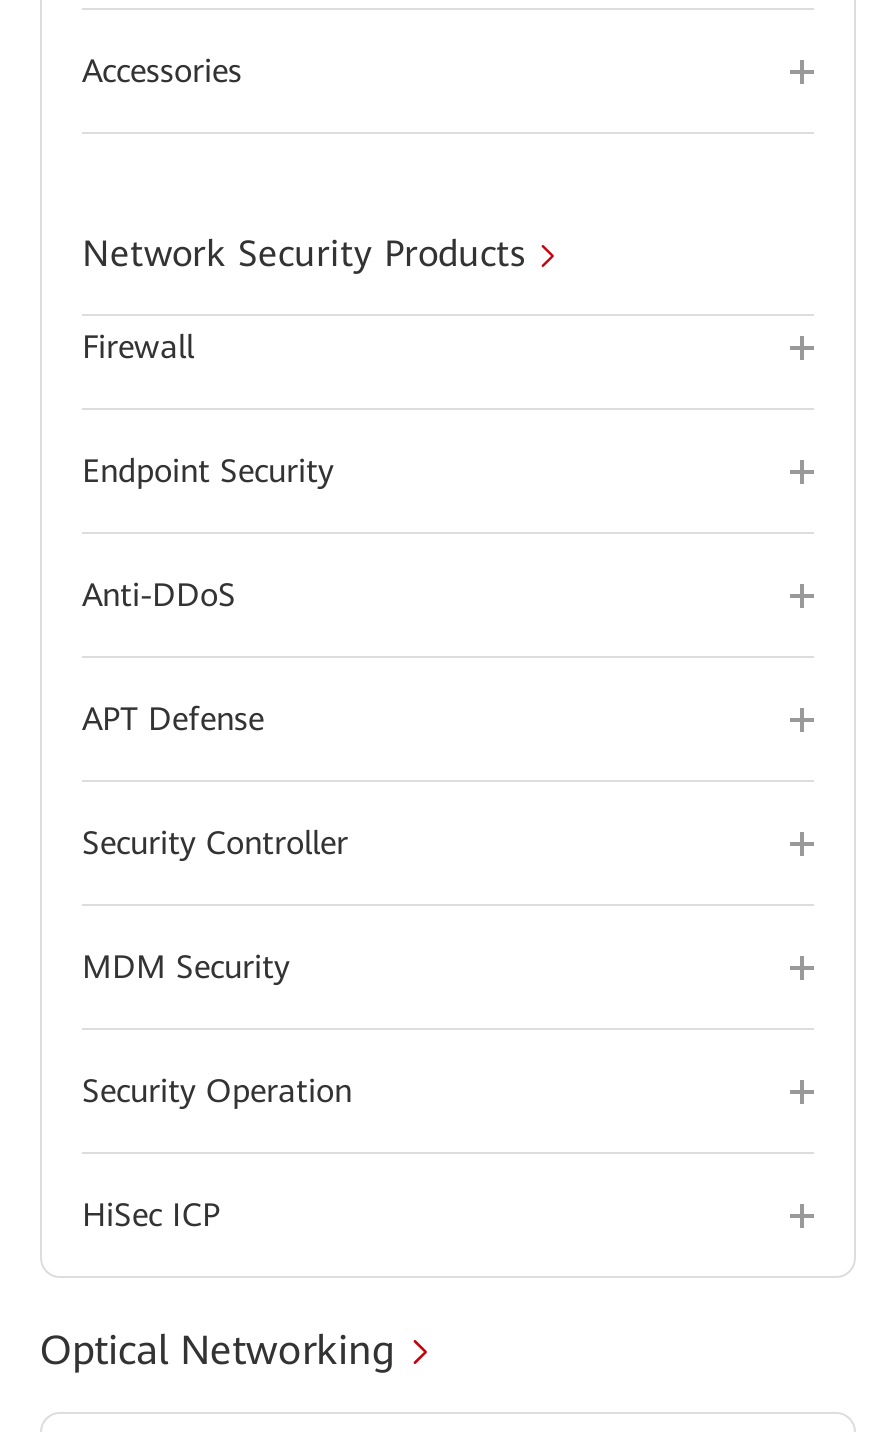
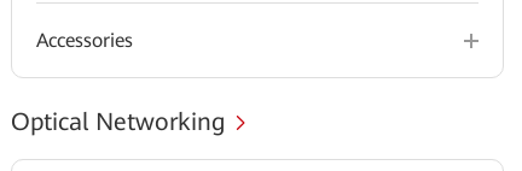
- Network Security Products
- Firewall
- Endpoint Security
- Anti-DDoS
- APT Defense
- Security Controller
- MDM Security
- Security Operation
- HiSec ICP
